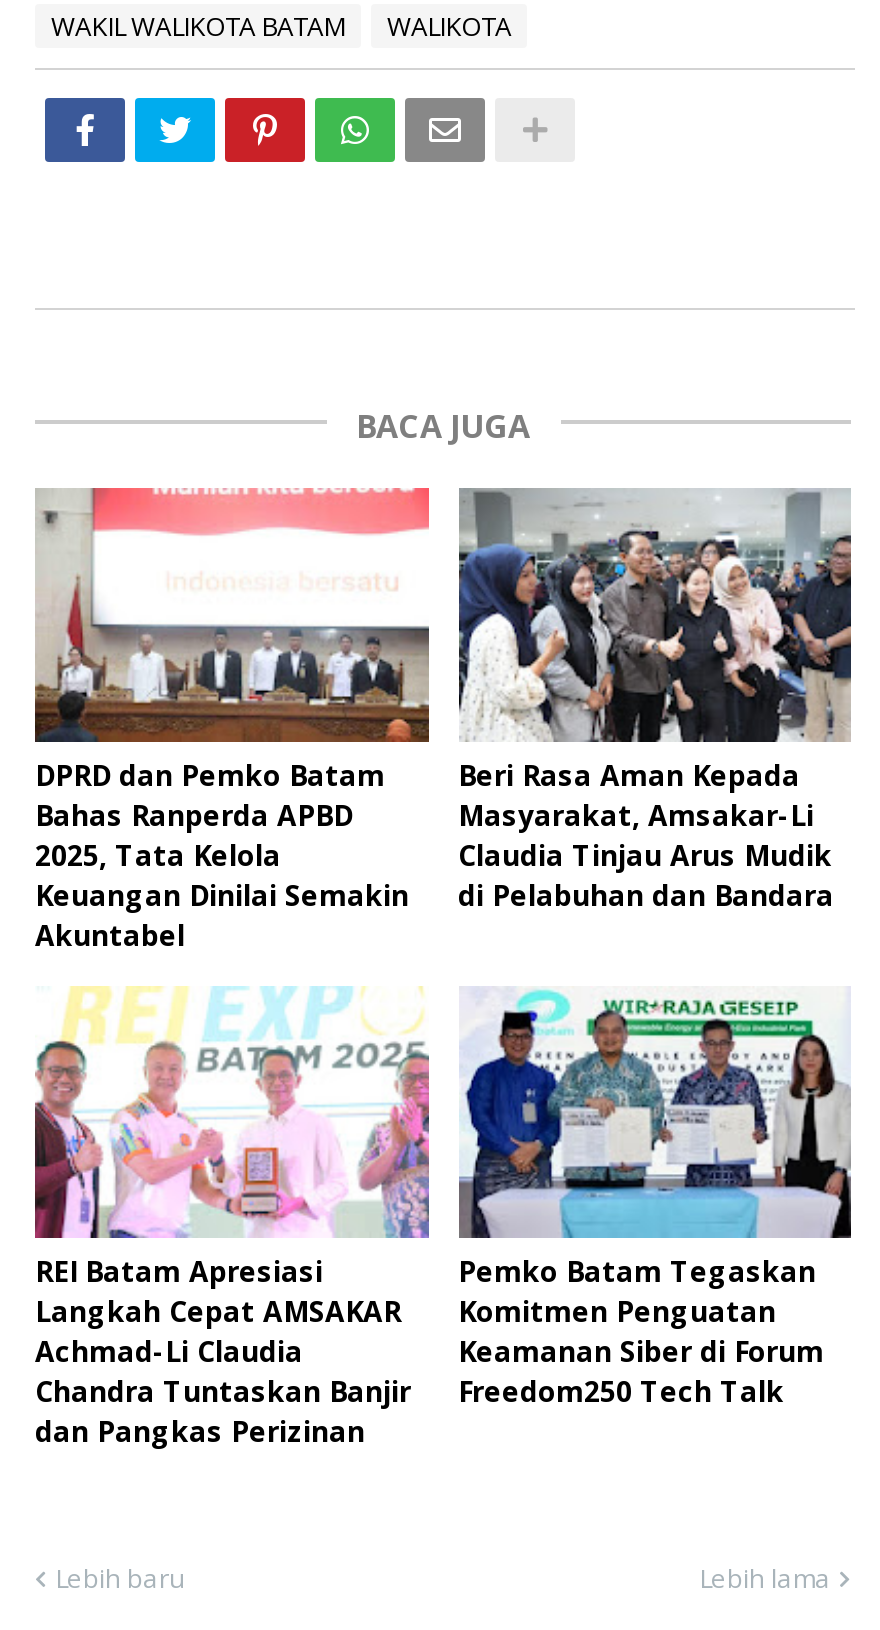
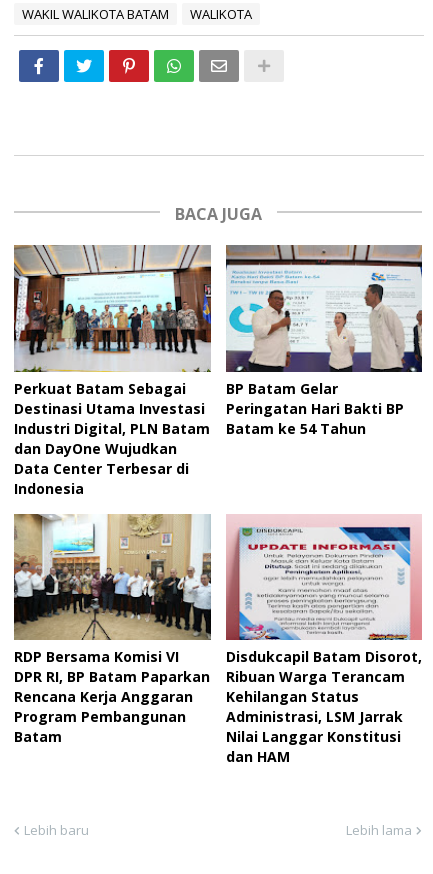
- [image]
- DPRD dan Pemko Batam
- Bahas Ranperda APBD
- 2025, Tata Kelola
- Keuangan Dinilai Semakin
- Akuntabel
+ [image]
+ Perkuat Batam Sebagai
+ Destinasi Utama Investasi
+ Industri Digital, PLN Batam
+ dan DayOne Wujudkan
+ Data Center Terbesar di
+ Indonesia

- [image]
- Beri Rasa Aman Kepada
- Masyarakat, Amsakar-Li
- Claudia Tinjau Arus Mudik
- di Pelabuhan dan Bandara
+ [image]
+ BP Batam Gelar
+ Peringatan Hari Bakti BP
+ Batam ke 54 Tahun

- [image]
- REI Batam Apresiasi
- Langkah Cepat AMSAKAR
- Achmad-Li Claudia
- Chandra Tuntaskan Banjir
- dan Pangkas Perizinan
+ [image]
+ RDP Bersama Komisi VI
+ DPR RI, BP Batam Paparkan
+ Rencana Kerja Anggaran
+ Program Pembangunan
+ Batam

- [image]
- Pemko Batam Tegaskan
- Komitmen Penguatan
- Keamanan Siber di Forum
- Freedom250 Tech Talk
+ [image]
+ Disdukcapil Batam Disorot,
+ Ribuan Warga Terancam
+ Kehilangan Status
+ Administrasi, LSM Jarrak
+ Nilai Langgar Konstitusi
+ dan HAM
